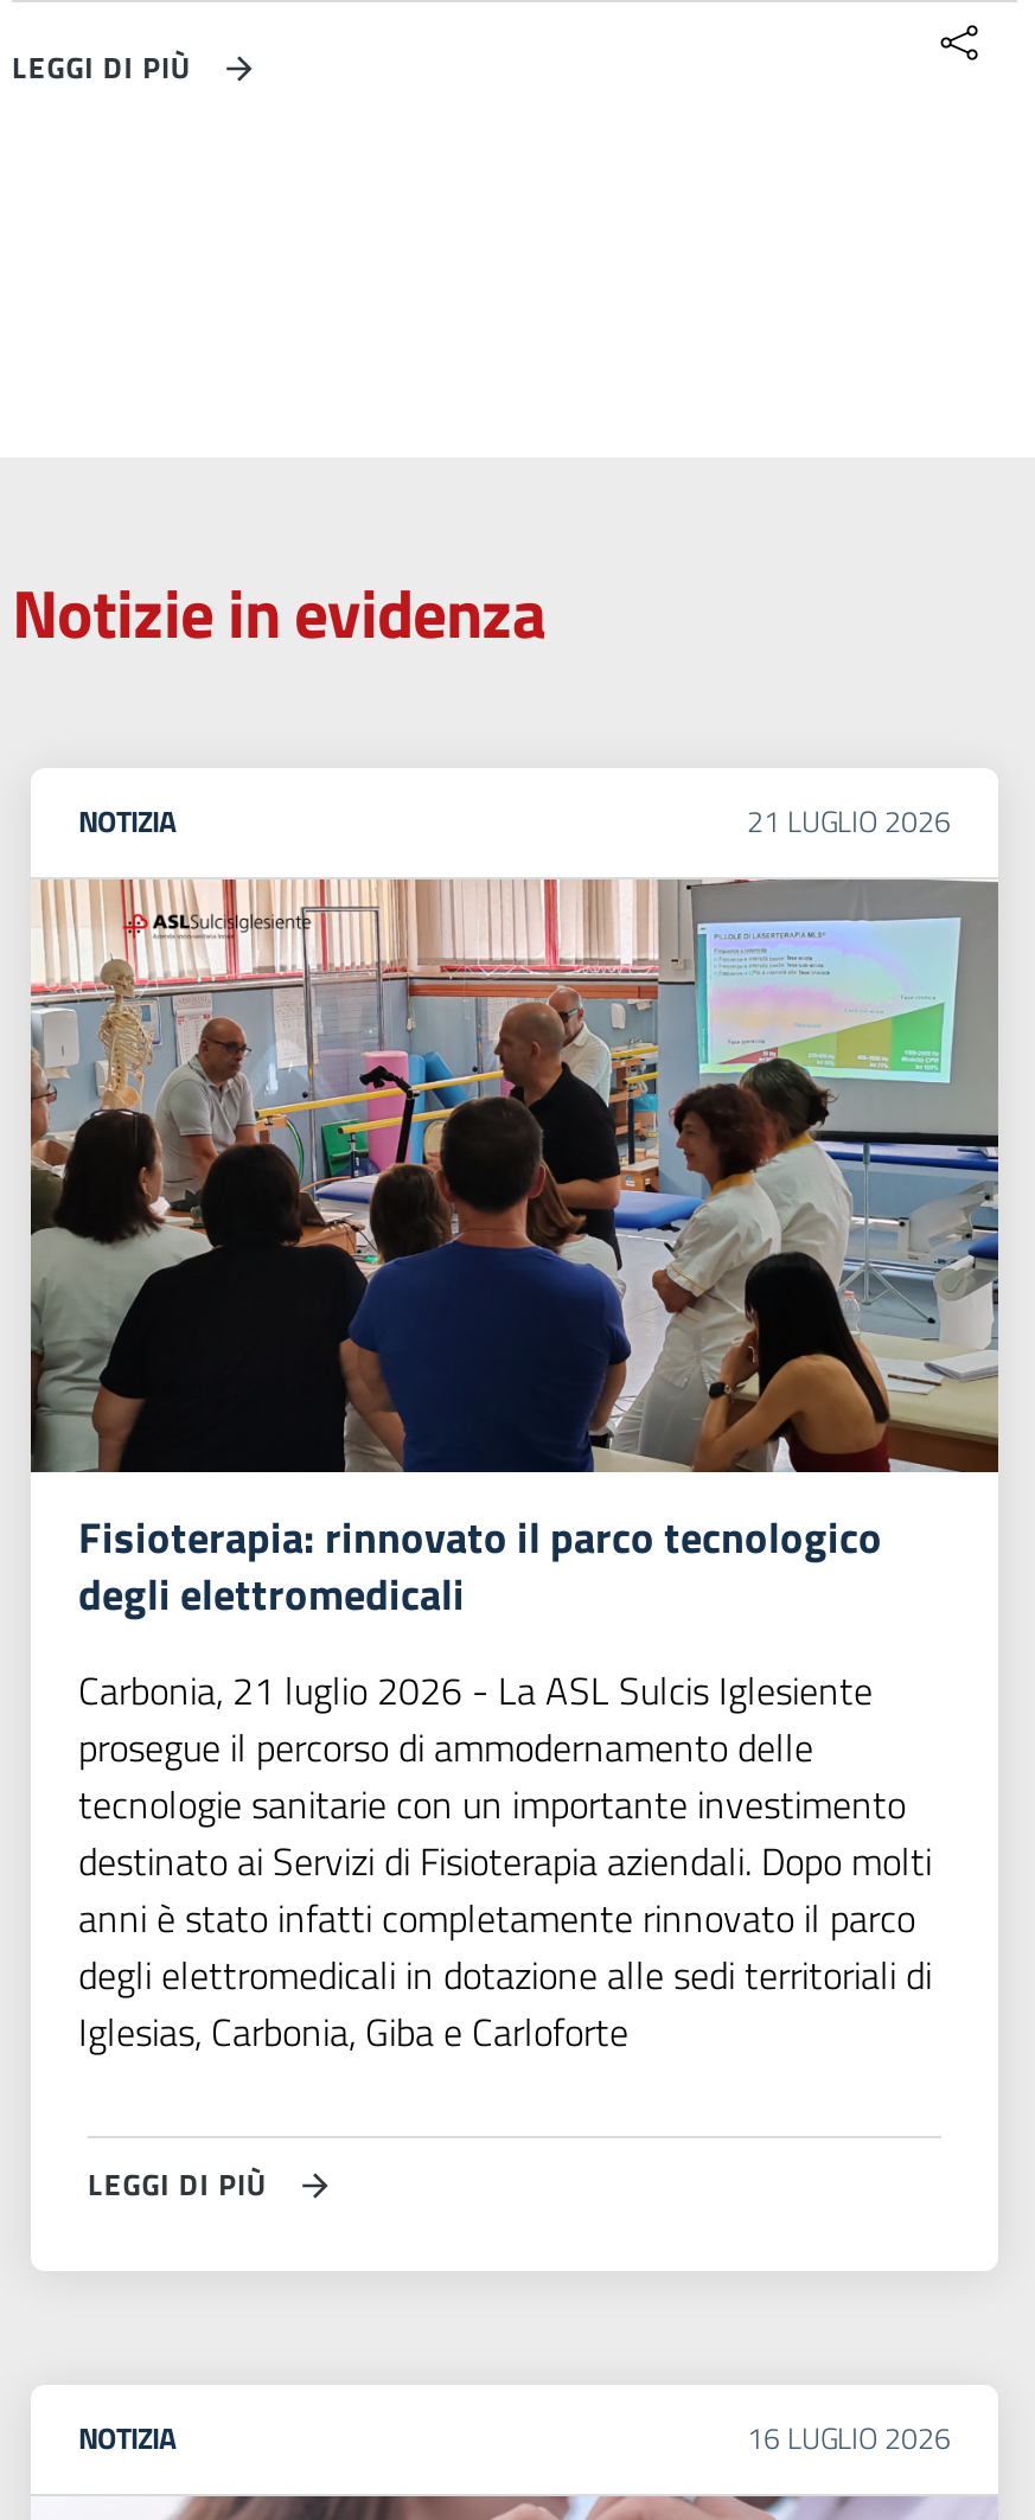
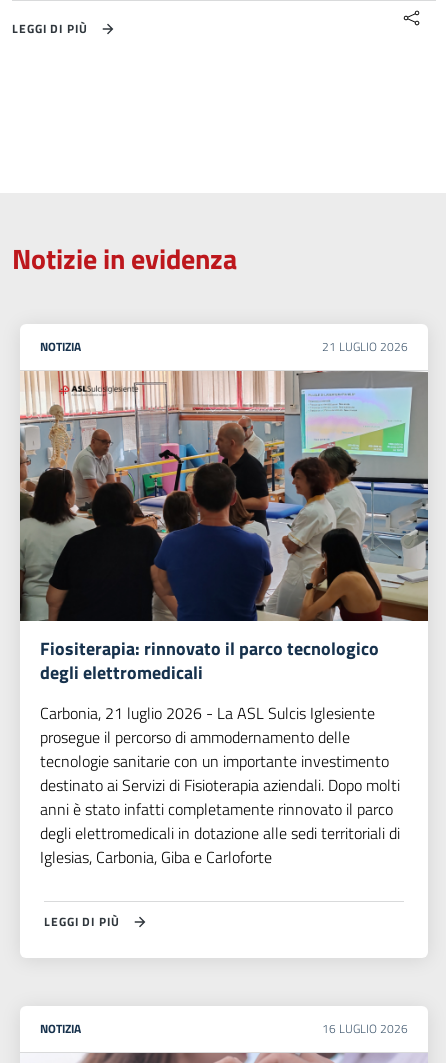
- Fisioterapia: rinnovato il parco tecnologico
+ Fiositerapia: rinnovato il parco tecnologico
